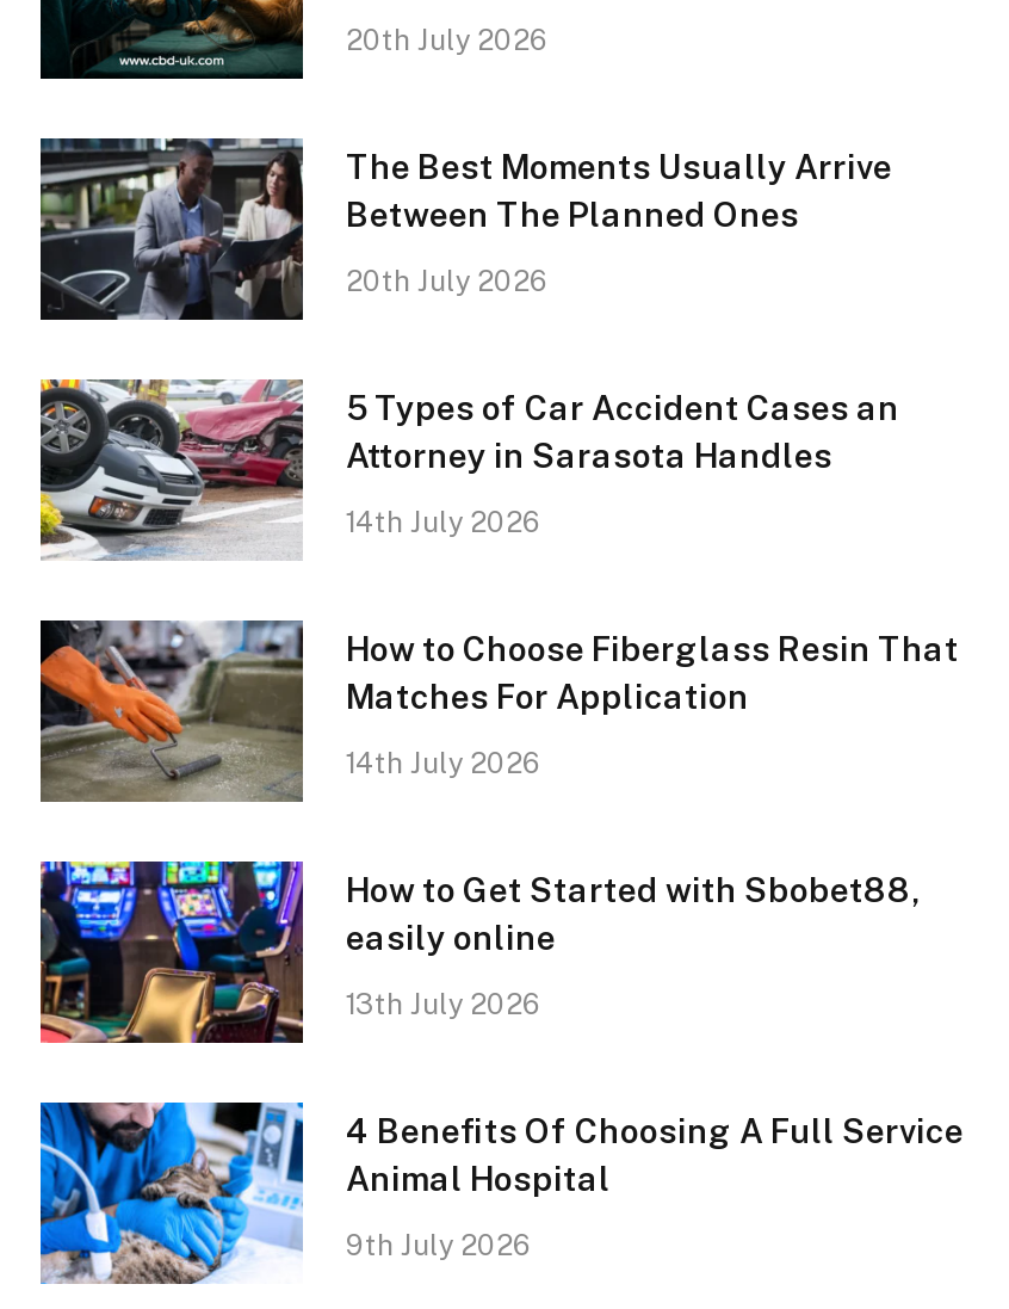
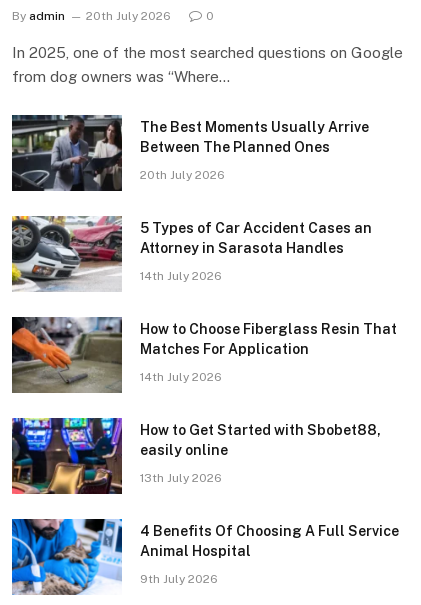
+ By admin

+ 0
+ In 2025, one of the most searched questions on Google
+ from dog owners was “Where…
